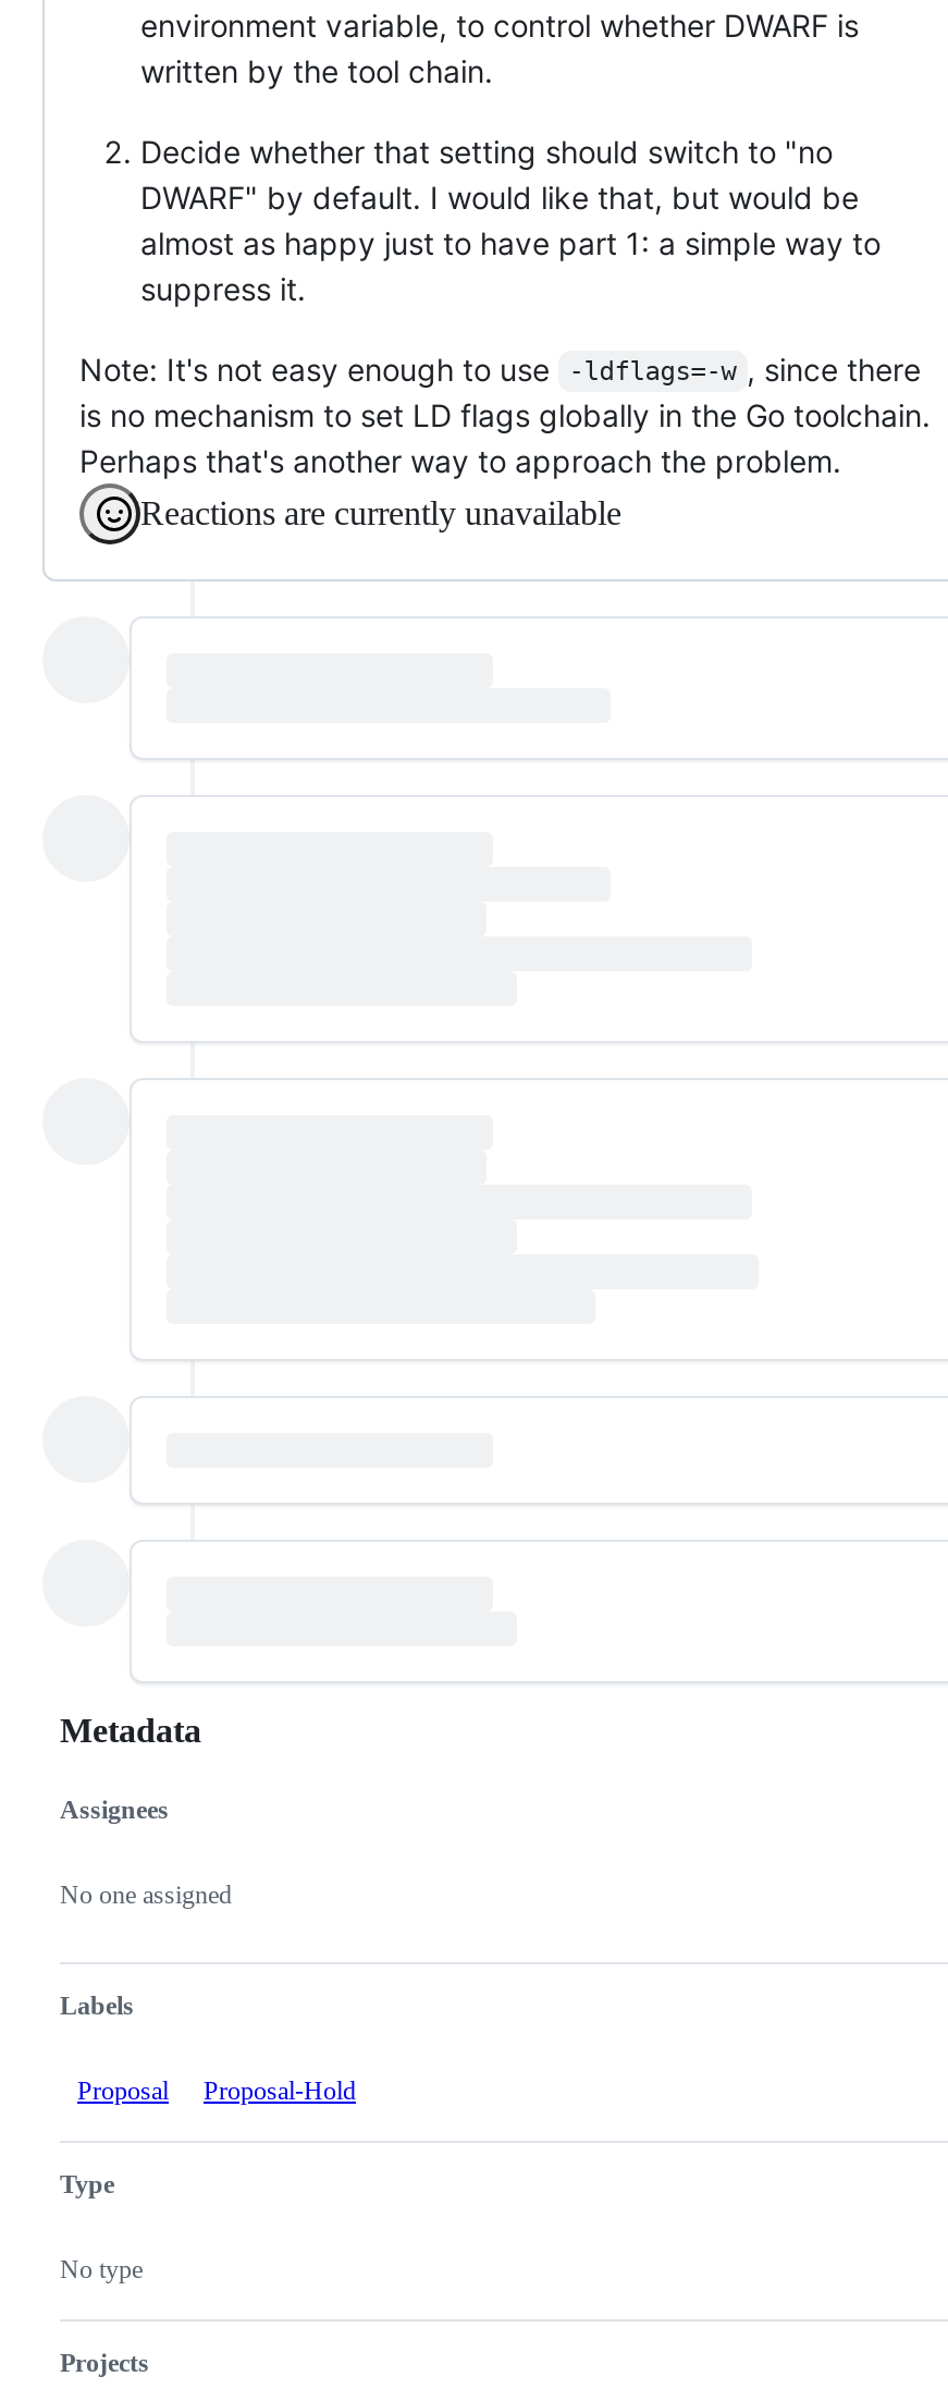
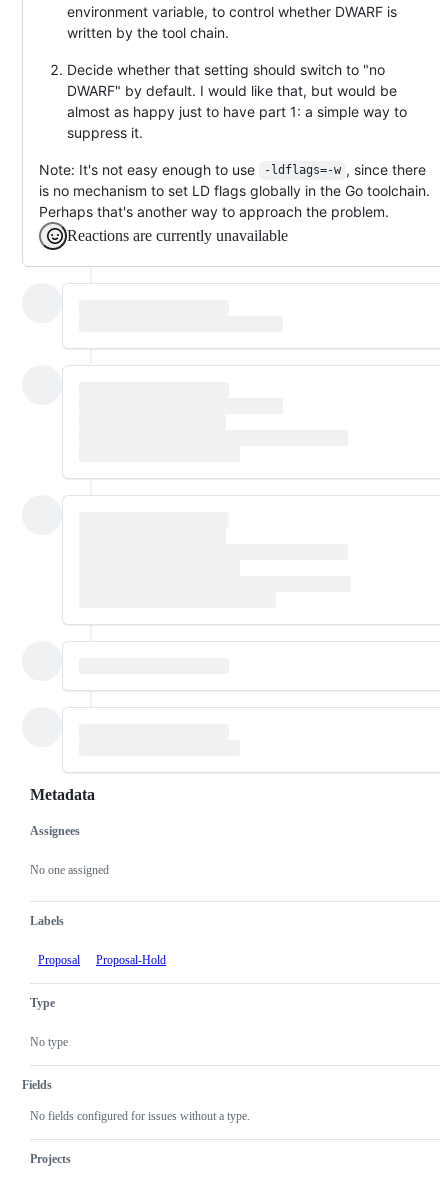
+ Fields
+ No fields configured for issues without a type.
